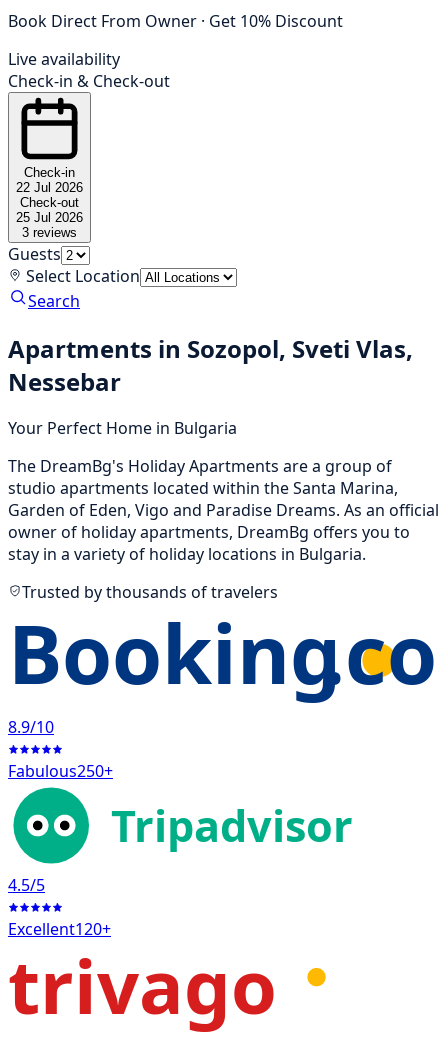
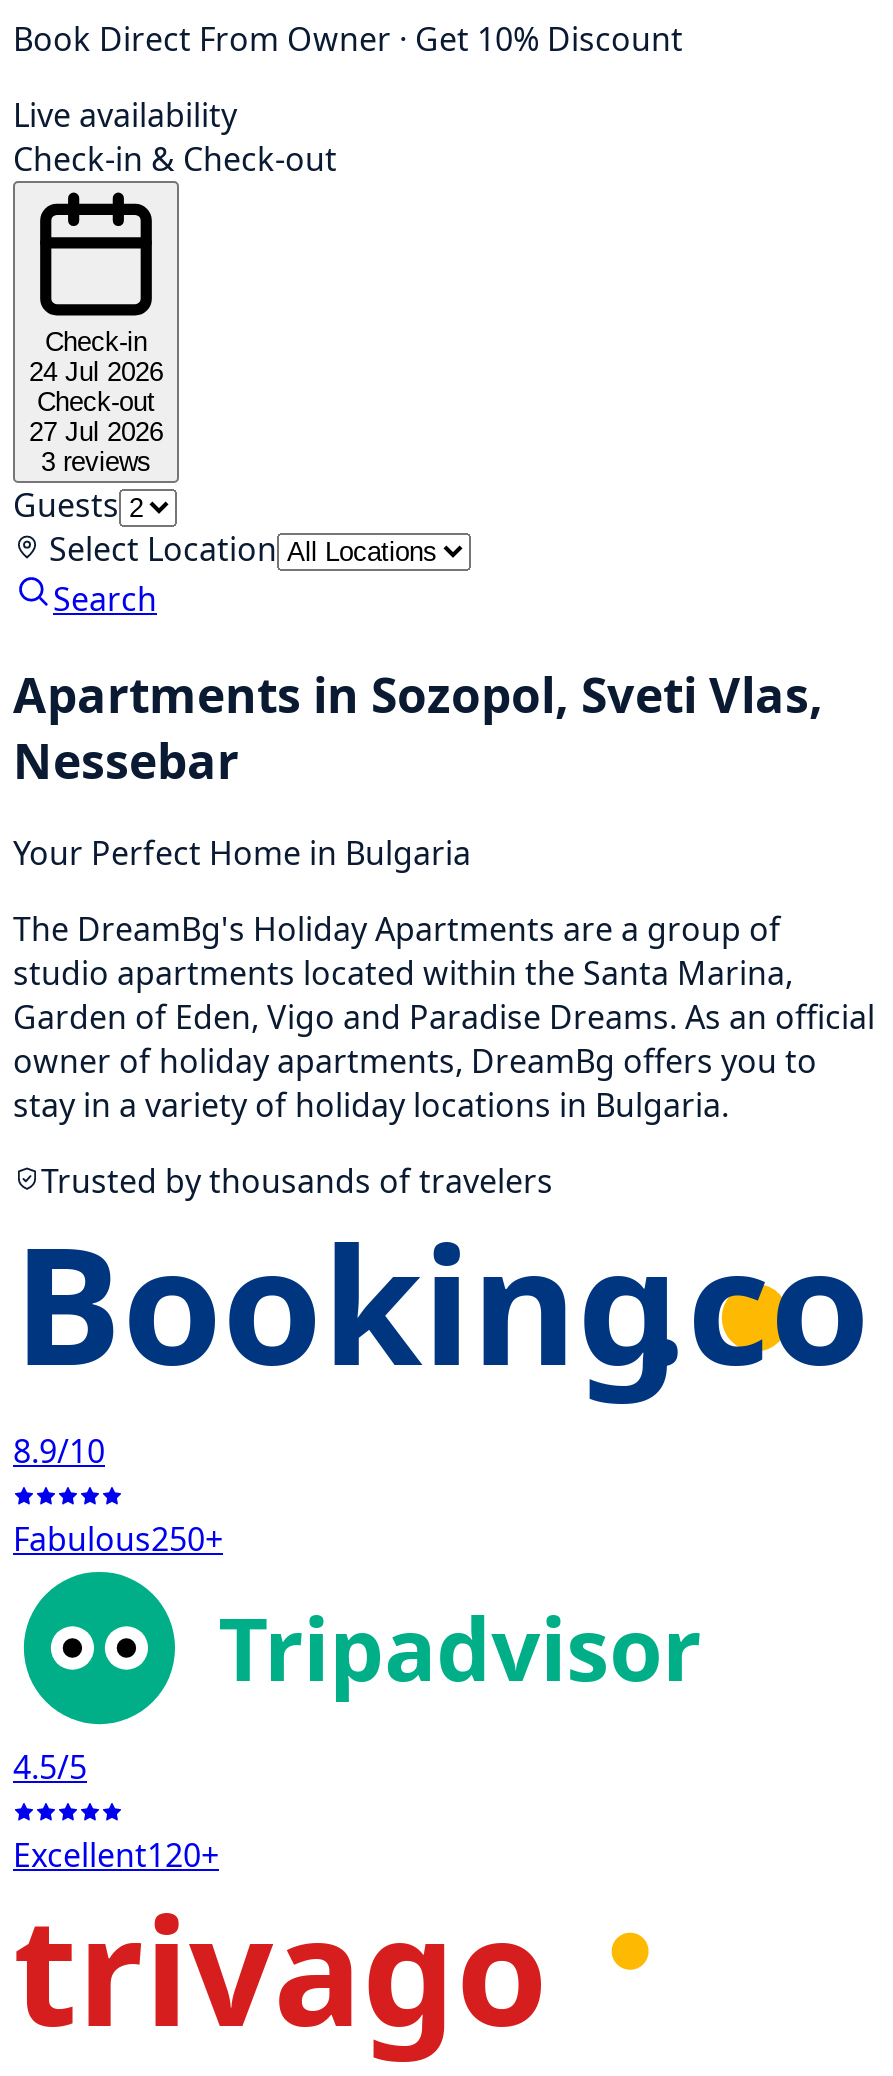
- 22 Jul 2026
+ 24 Jul 2026

- 25 Jul 2026
+ 27 Jul 2026
